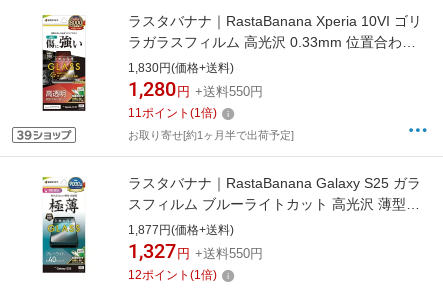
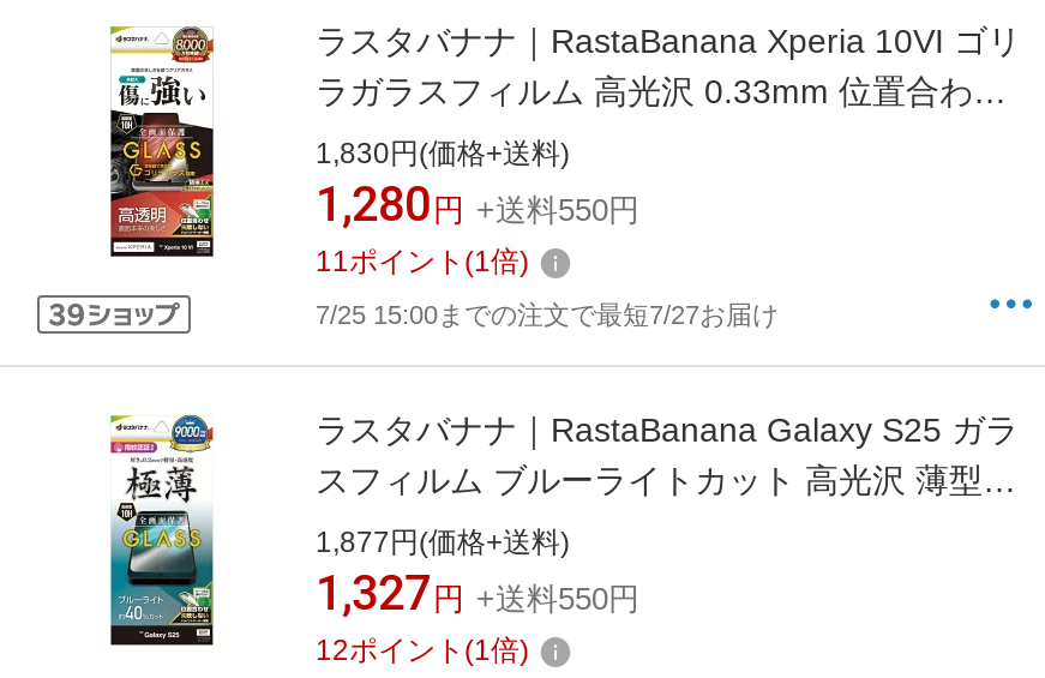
- お取り寄せ[約1ヶ月半で出荷予定]
+ 7/25 15:00までの注文で最短7/27お届け
